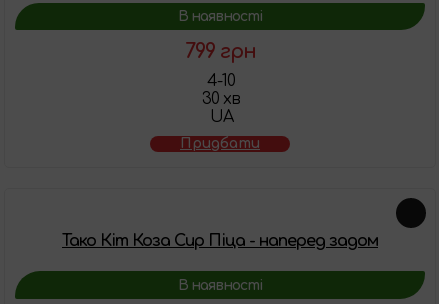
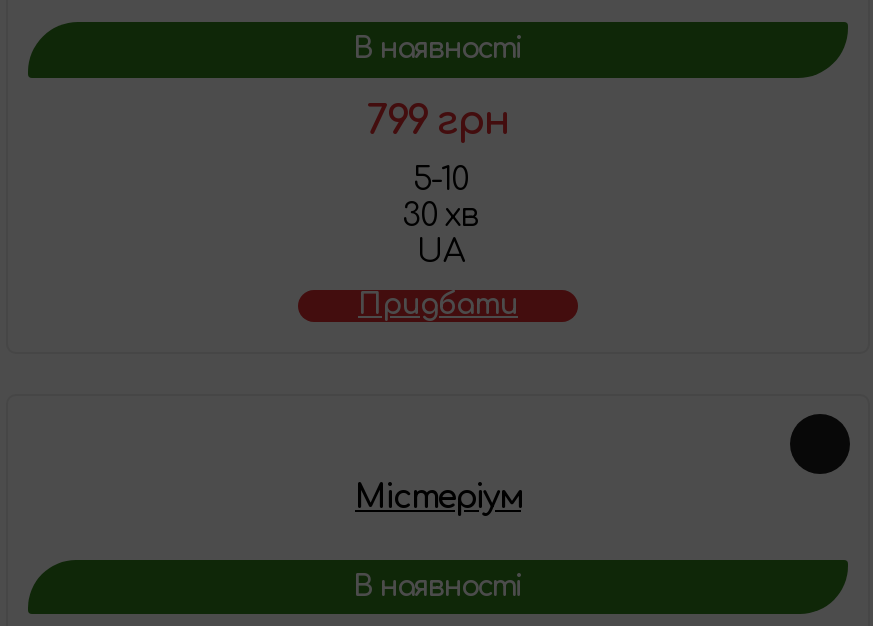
- 4-10
+ 5-10

- Тако Кіт Коза Сир Піца - наперед задом
+ Містеріум
